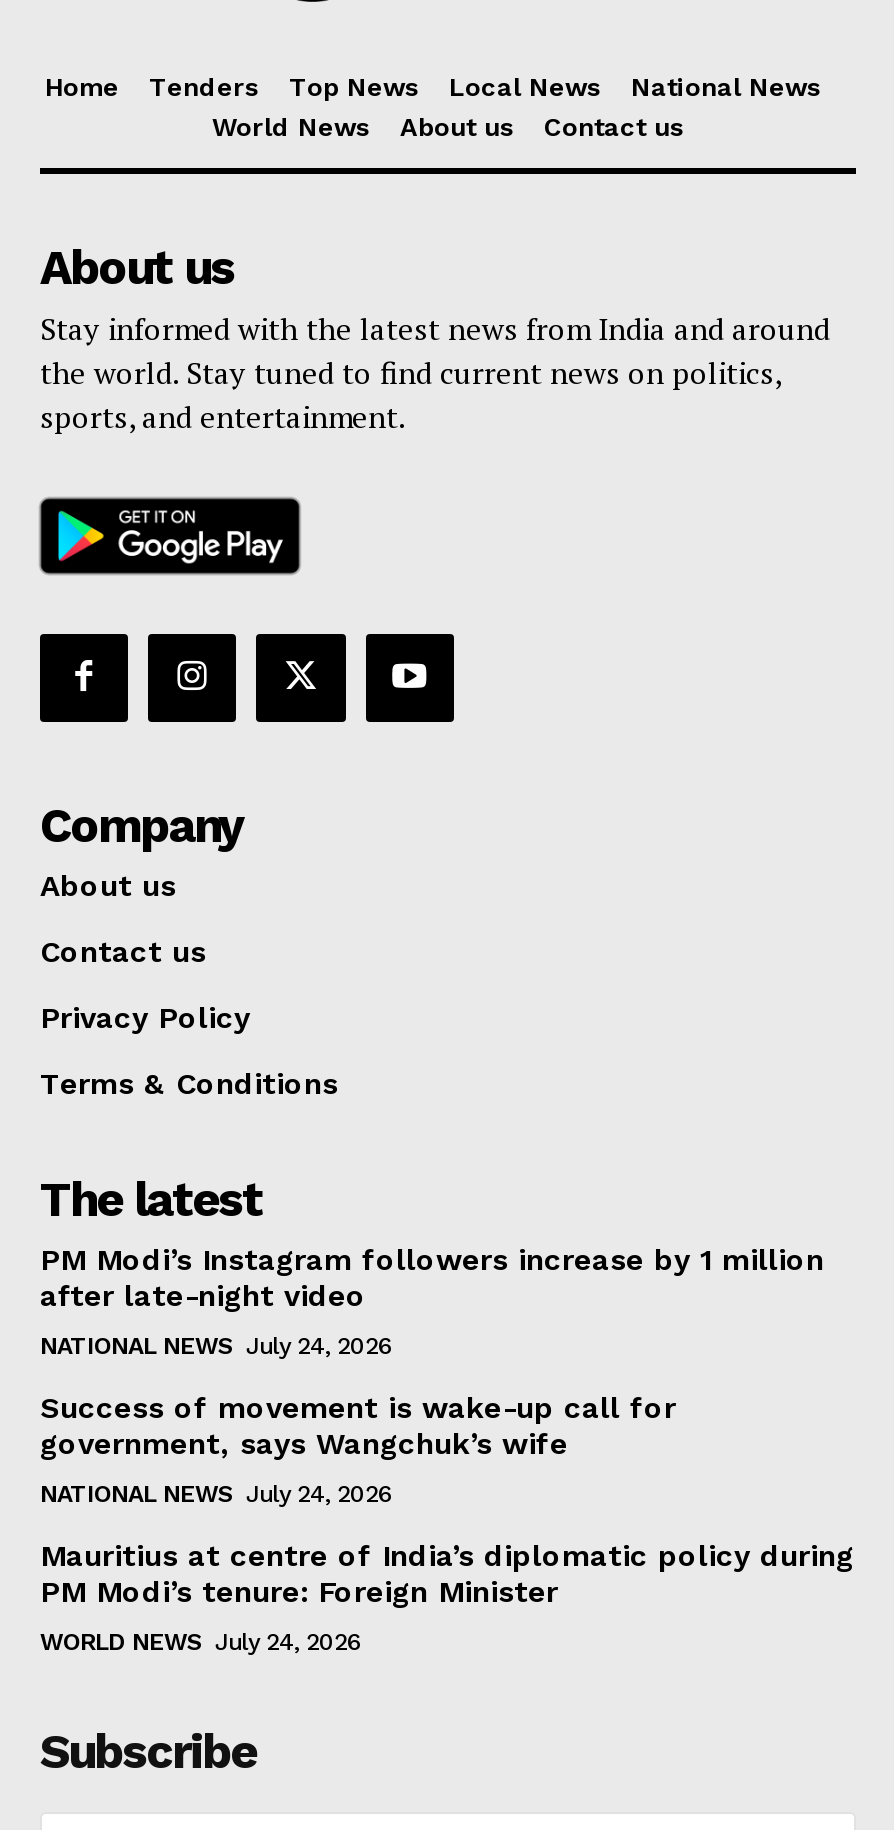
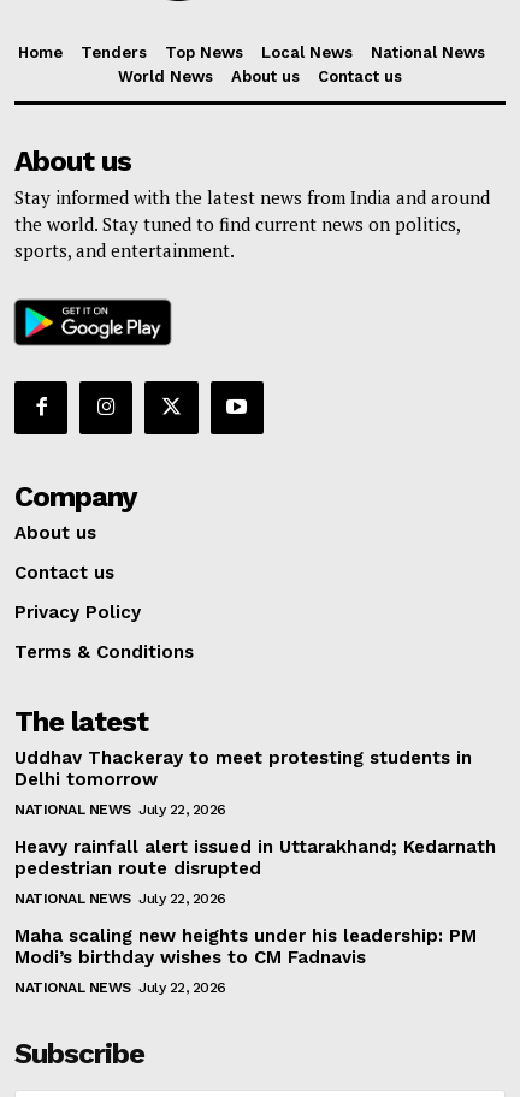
- PM Modi’s Instagram followers increase by 1 million
- after late-night video
+ Uddhav Thackeray to meet protesting students in
+ Delhi tomorrow

- NATIONAL NEWS July 24, 2026
+ NATIONAL NEWS July 22, 2026

- Success of movement is wake-up call for
- government, says Wangchuk’s wife
+ Heavy rainfall alert issued in Uttarakhand; Kedarnath
+ pedestrian route disrupted

- NATIONAL NEWS July 24, 2026
+ NATIONAL NEWS July 22, 2026

- Mauritius at centre of India’s diplomatic policy during
- PM Modi’s tenure: Foreign Minister
+ Maha scaling new heights under his leadership: PM
+ Modi’s birthday wishes to CM Fadnavis

- WORLD NEWS July 24, 2026
+ NATIONAL NEWS July 22, 2026
